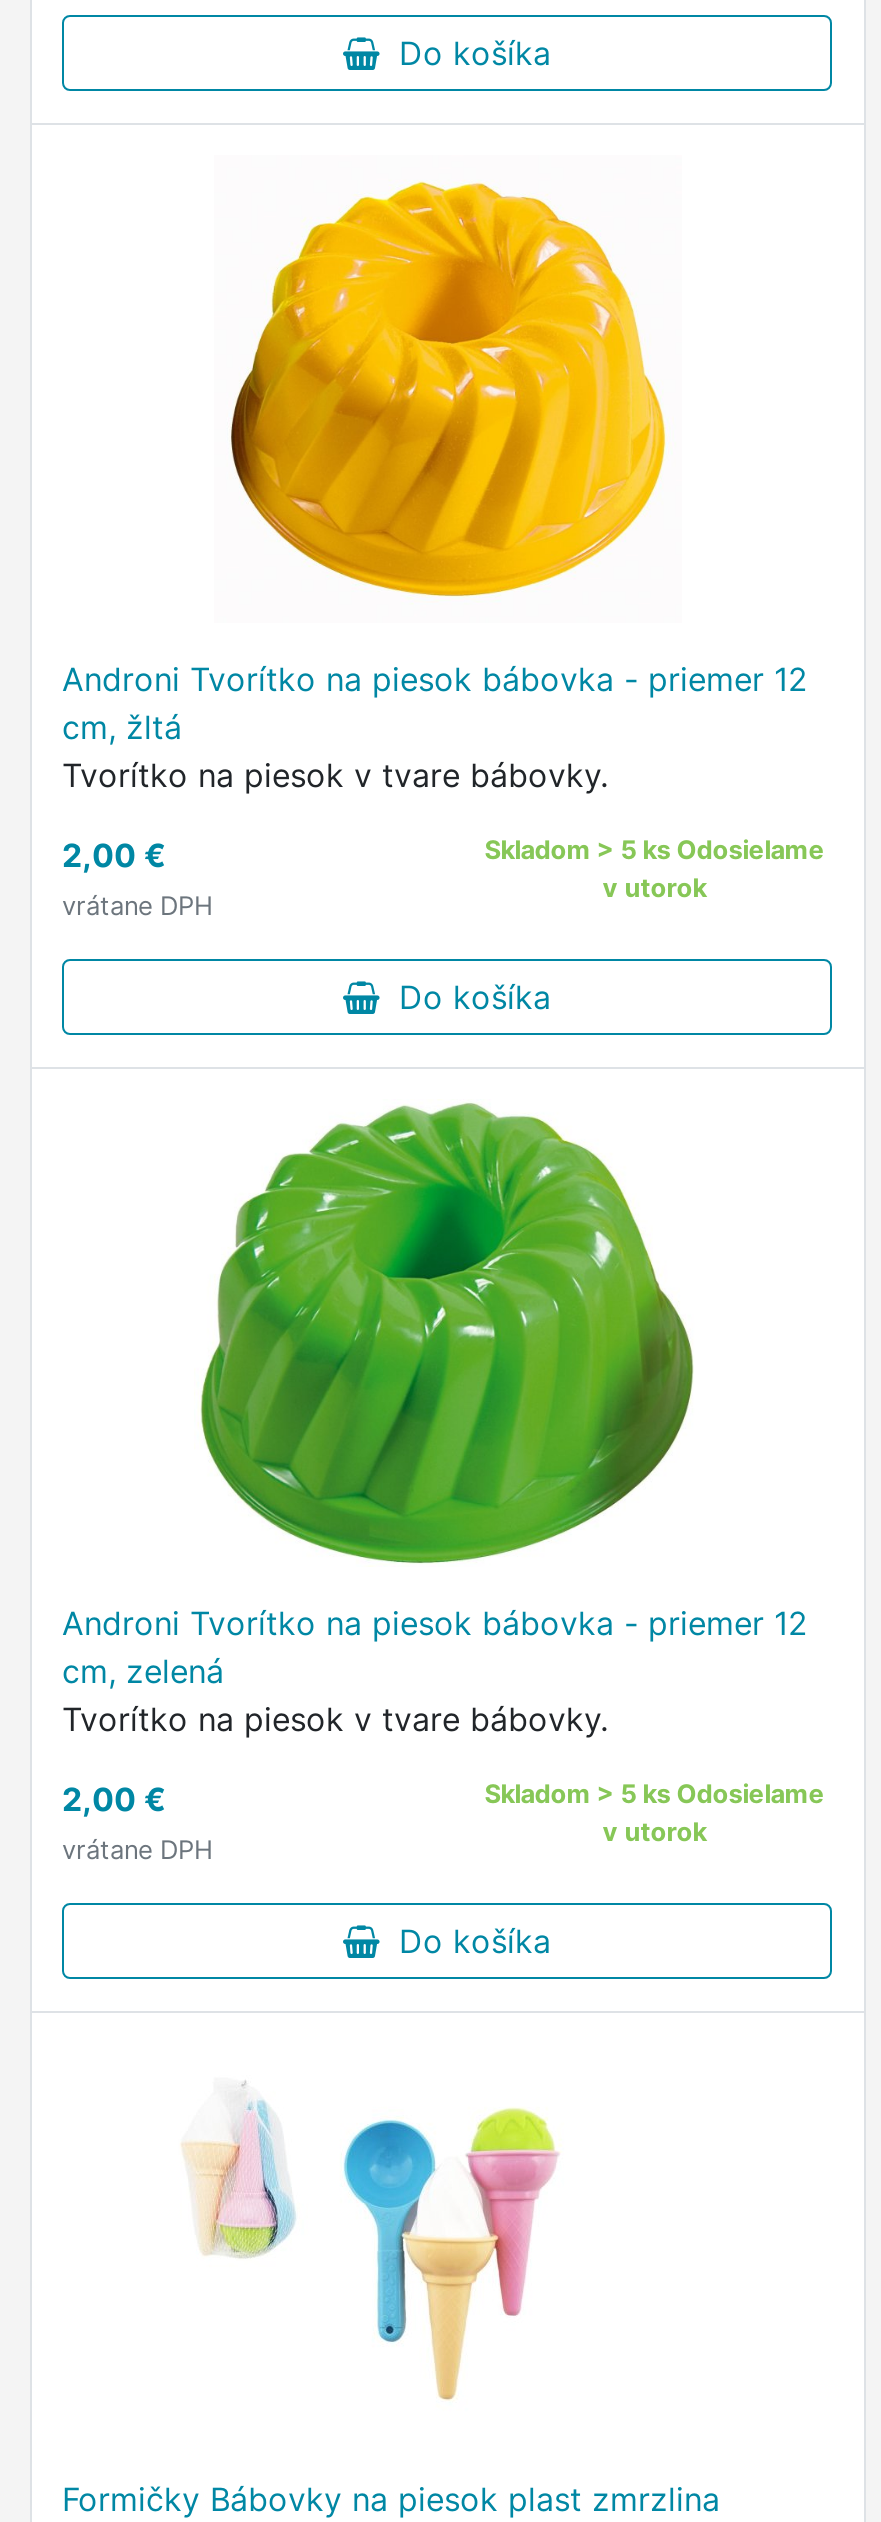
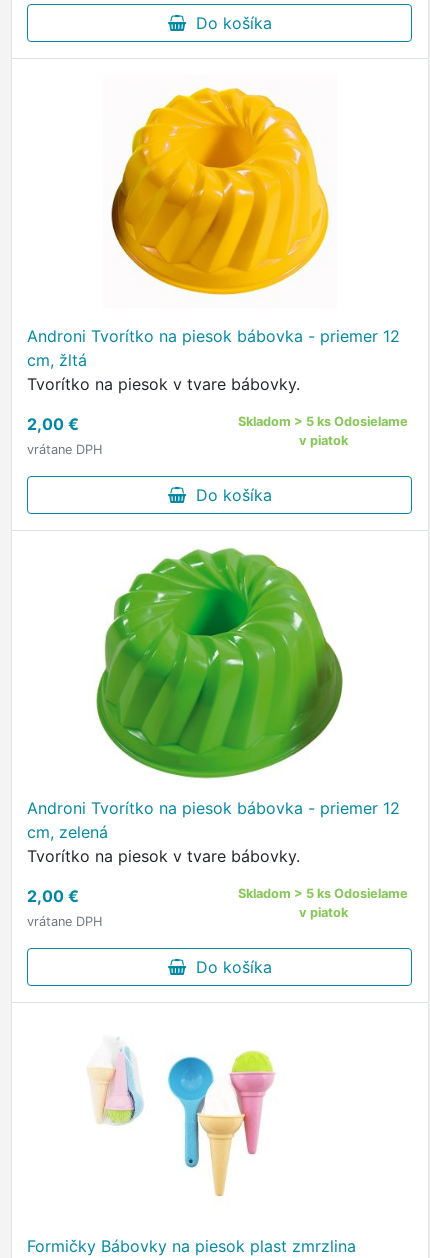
- v utorok
+ v piatok

- v utorok
+ v piatok
